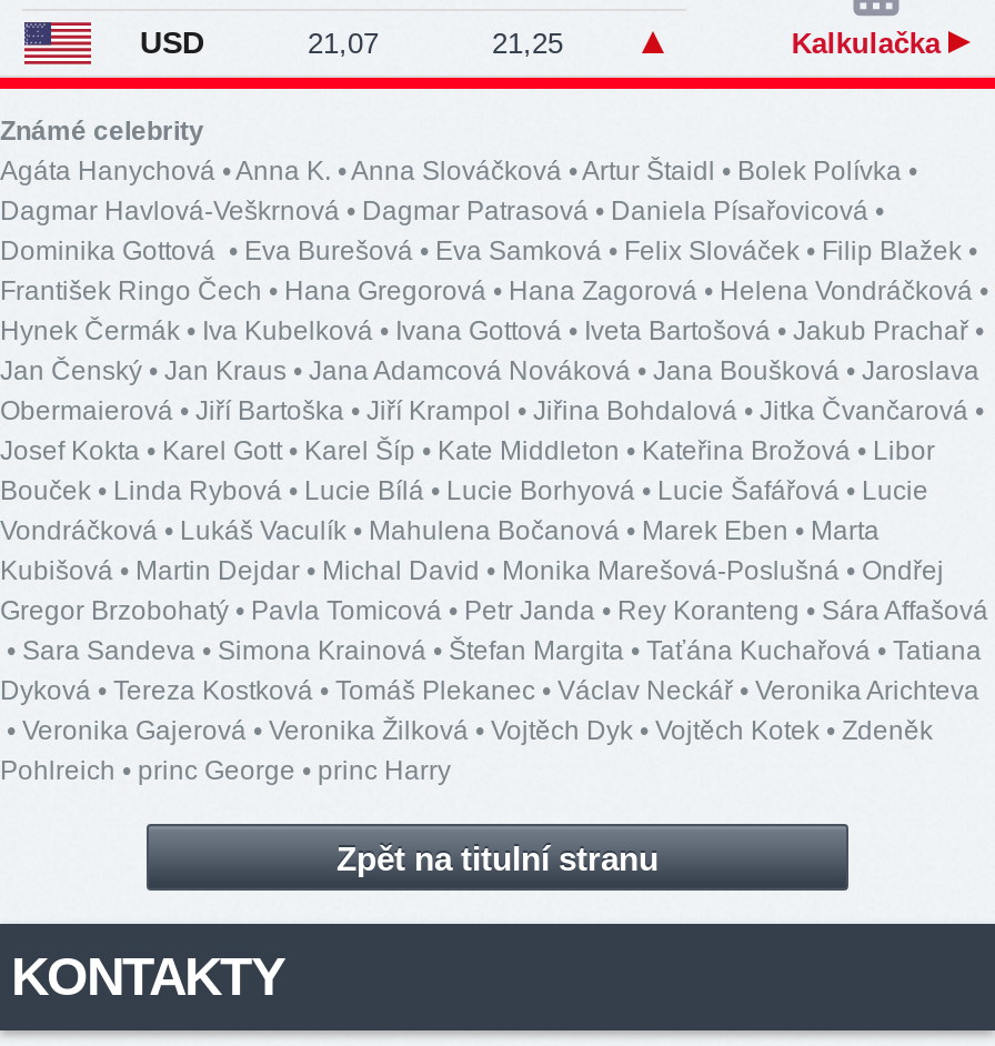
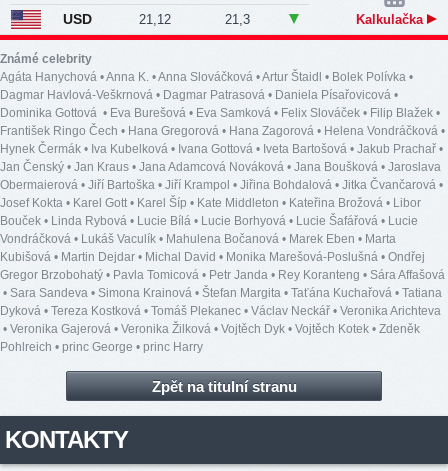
- 21,07
+ 21,12

- 21,25
+ 21,3
